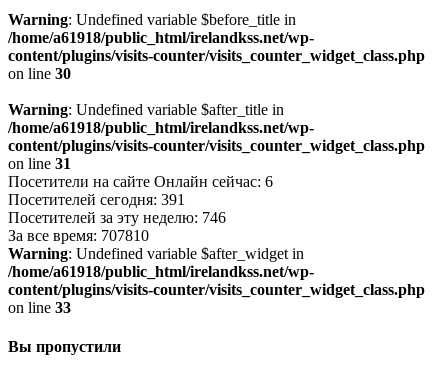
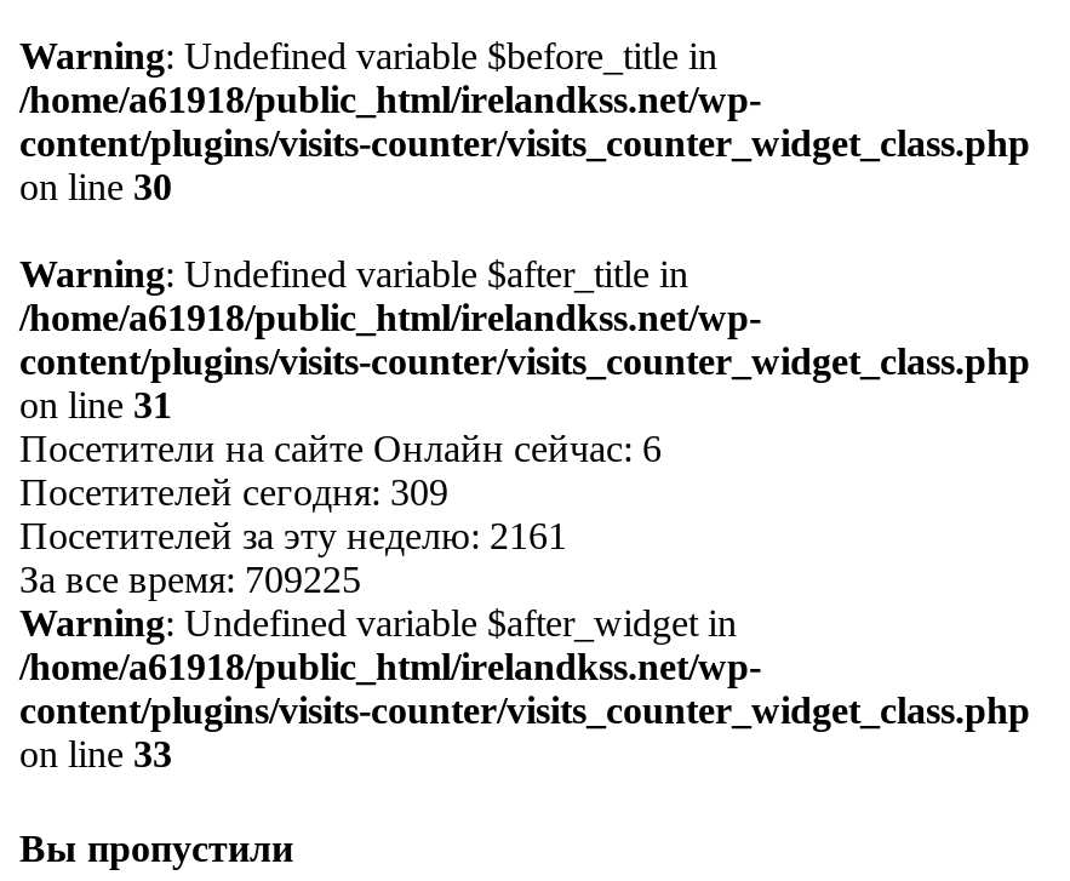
- Посетителей сегодня: 391
+ Посетителей сегодня: 309

- Посетителей за эту неделю: 746
+ Посетителей за эту неделю: 2161

- За все время: 707810
+ За все время: 709225
